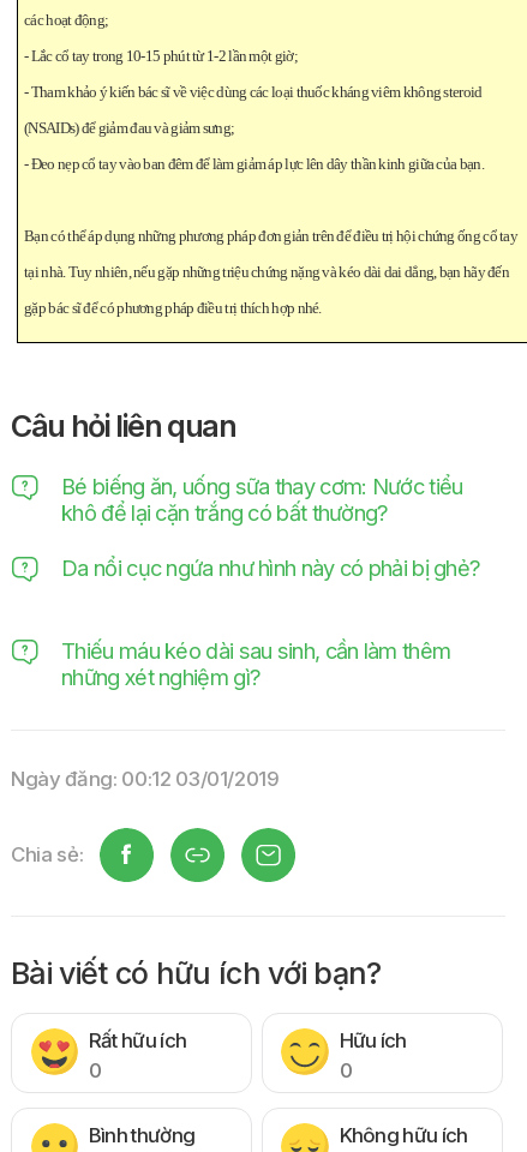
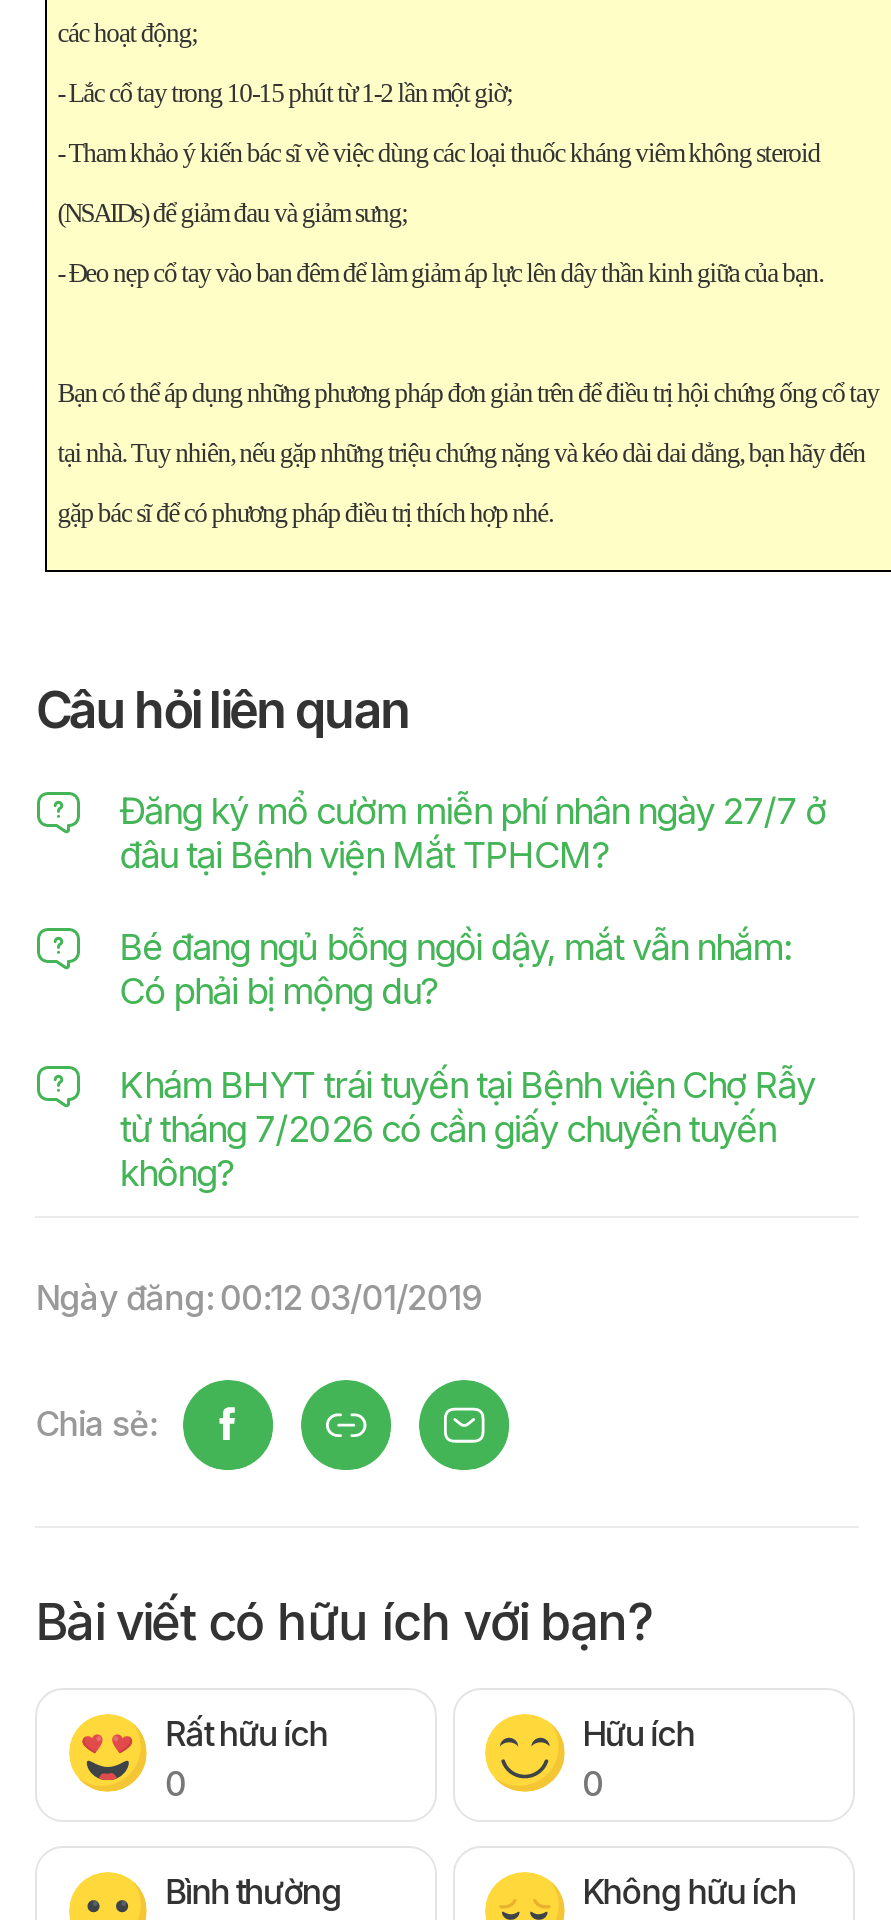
- Bé biếng ăn, uống sữa thay cơm: Nước tiểu
- khô để lại cặn trắng có bất thường?
+ Đăng ký mổ cườm miễn phí nhân ngày 27/7 ở
+ đâu tại Bệnh viện Mắt TPHCM?

- Da nổi cục ngứa như hình này có phải bị ghẻ?
+ Bé đang ngủ bỗng ngồi dậy, mắt vẫn nhắm:
+ Có phải bị mộng du?

- Thiếu máu kéo dài sau sinh, cần làm thêm
- những xét nghiệm gì?
+ Khám BHYT trái tuyến tại Bệnh viện Chợ Rẫy
+ từ tháng 7/2026 có cần giấy chuyển tuyến
+ không?
